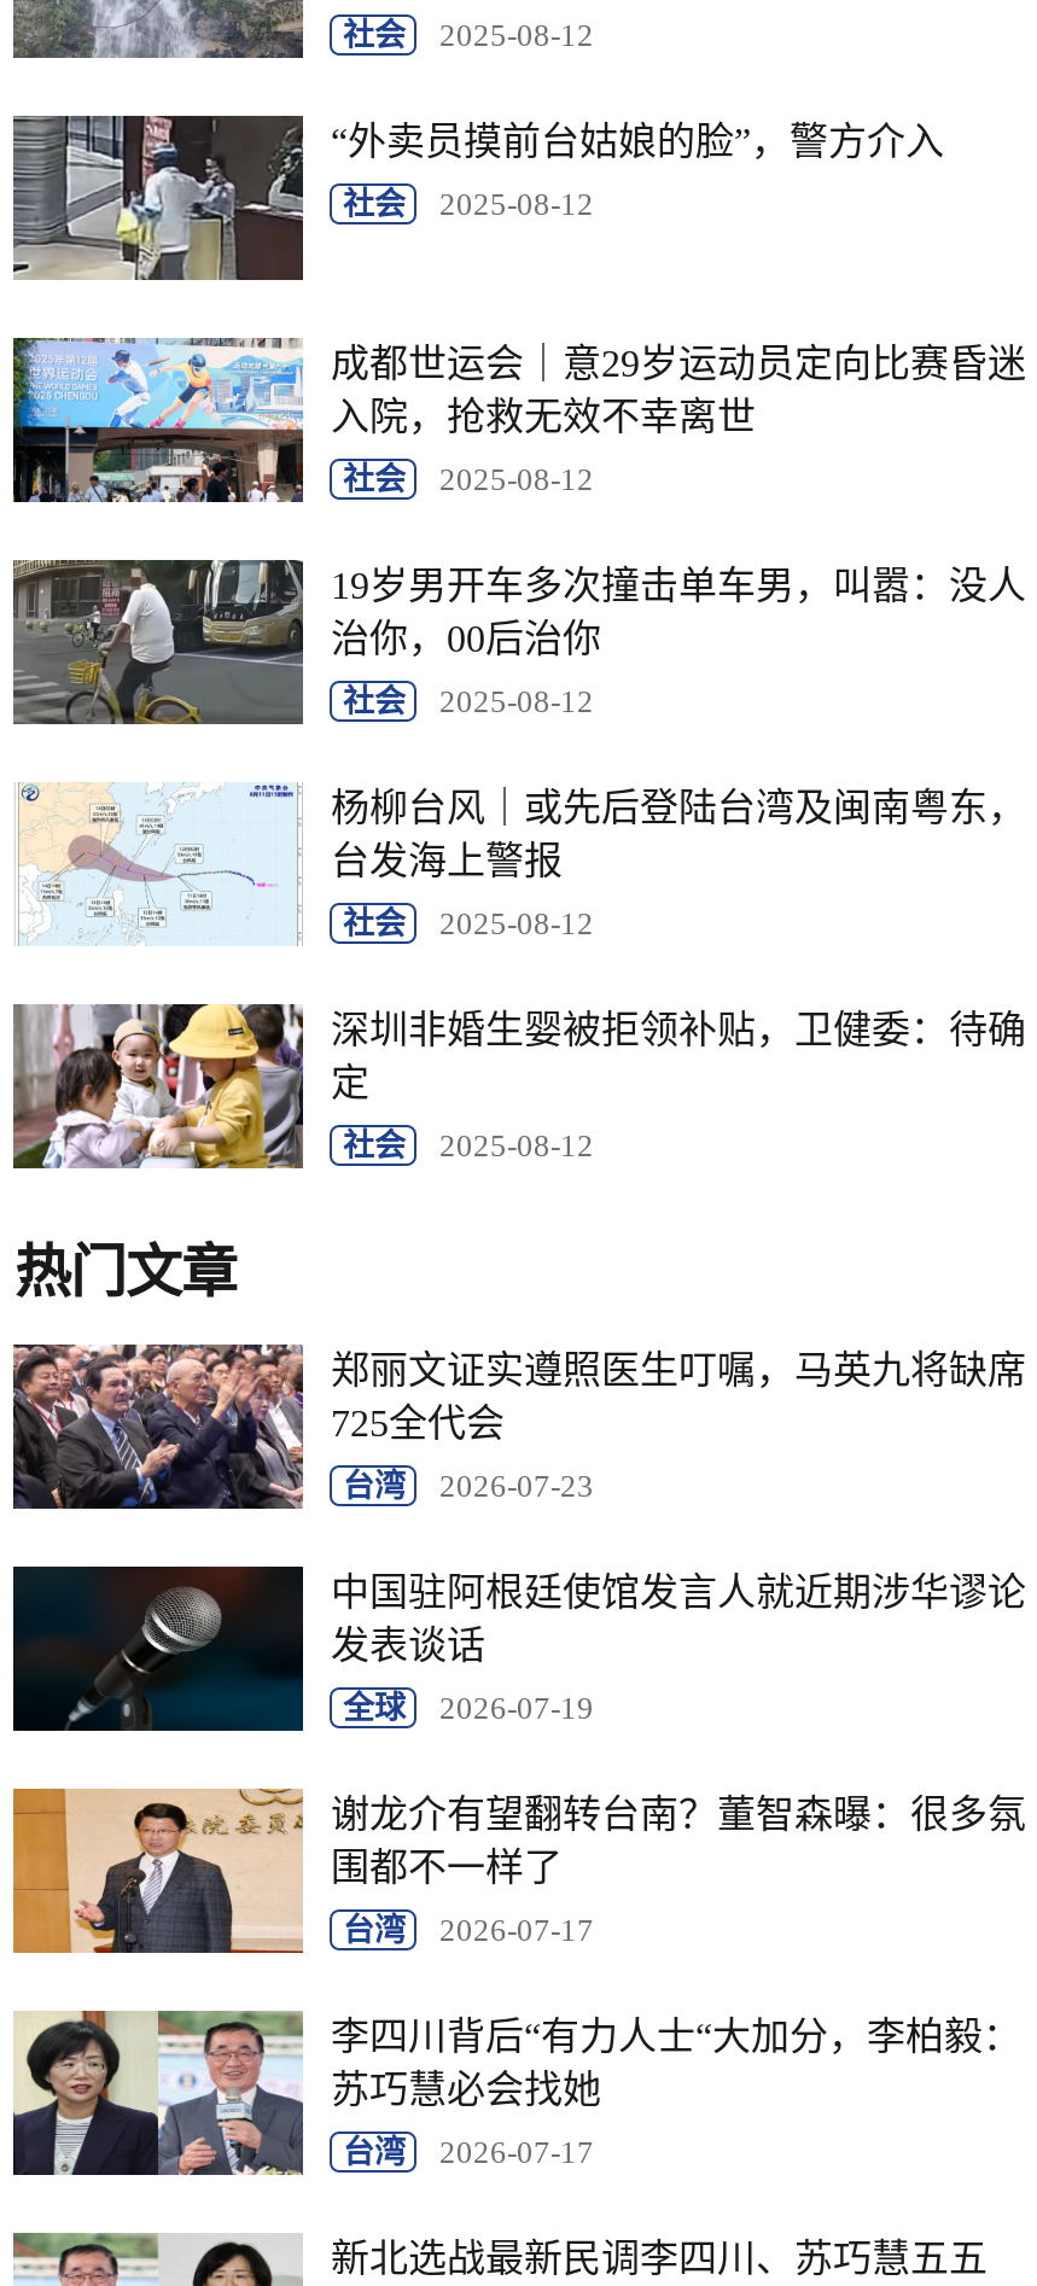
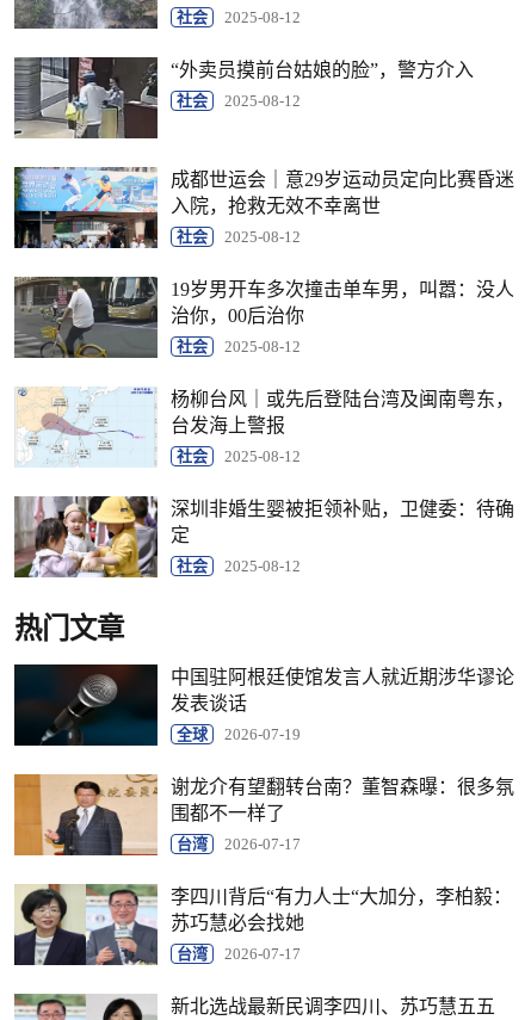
- [image]
- 郑丽文证实遵照医生叮嘱，马英九将缺席
- 725全代会
- 台湾
- 2026-07-23
